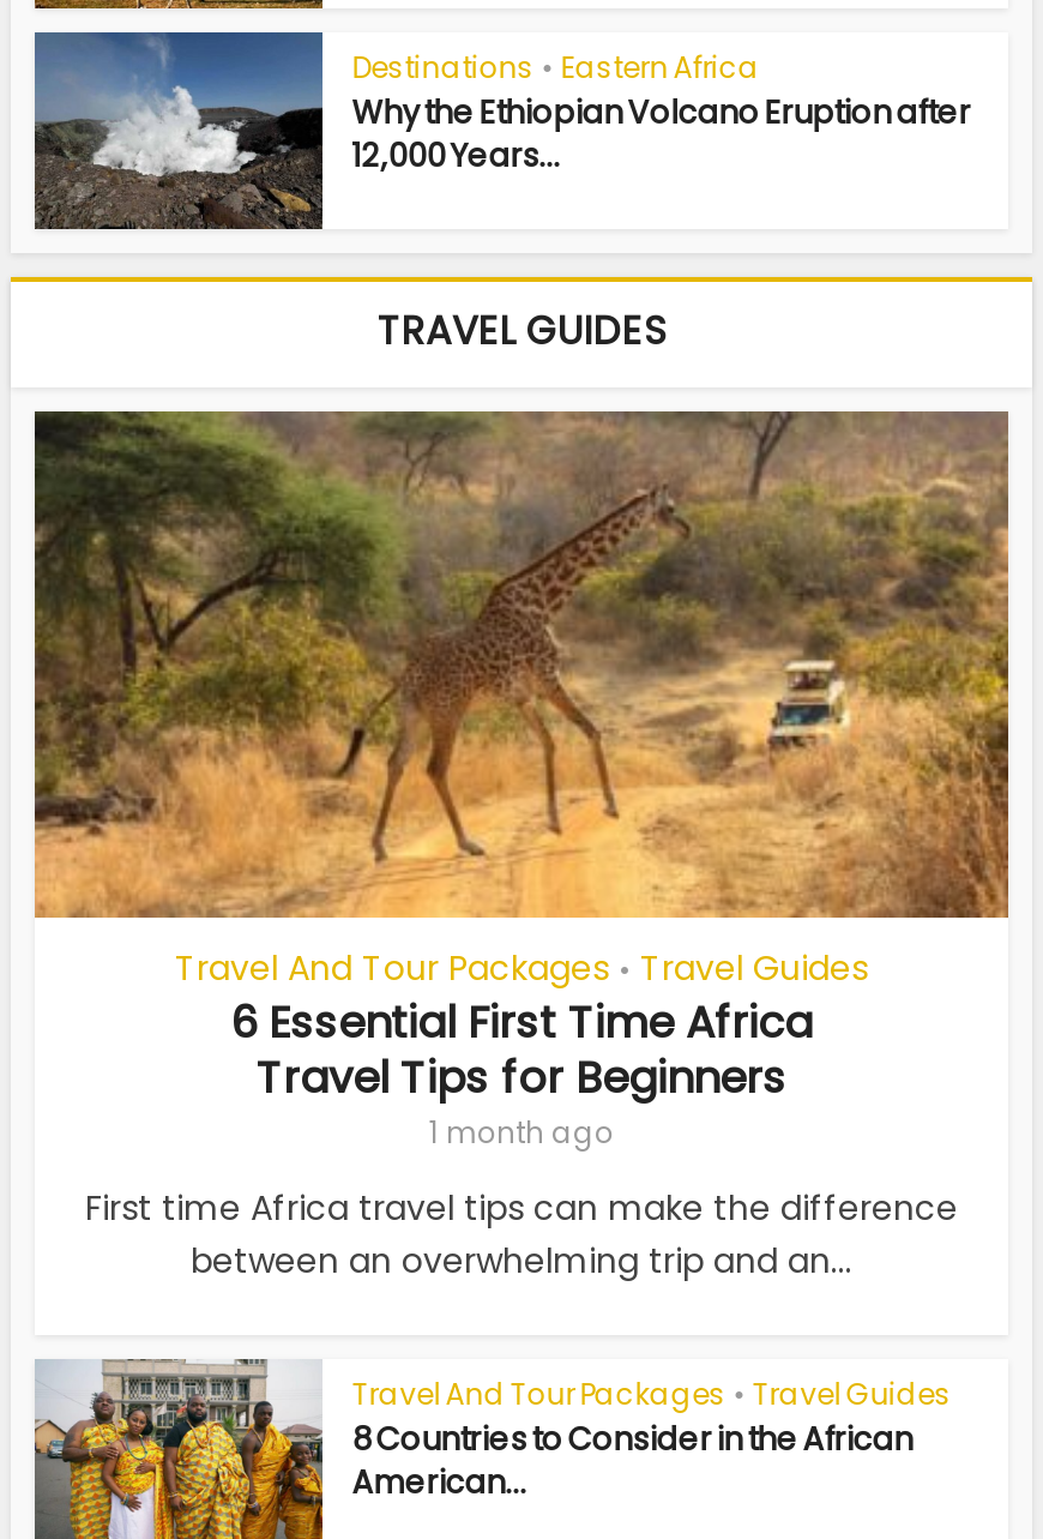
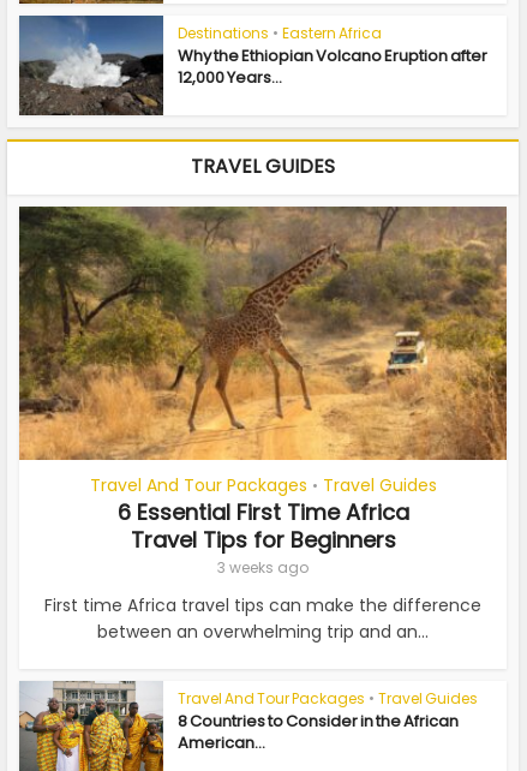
- 1 month ago
+ 3 weeks ago
